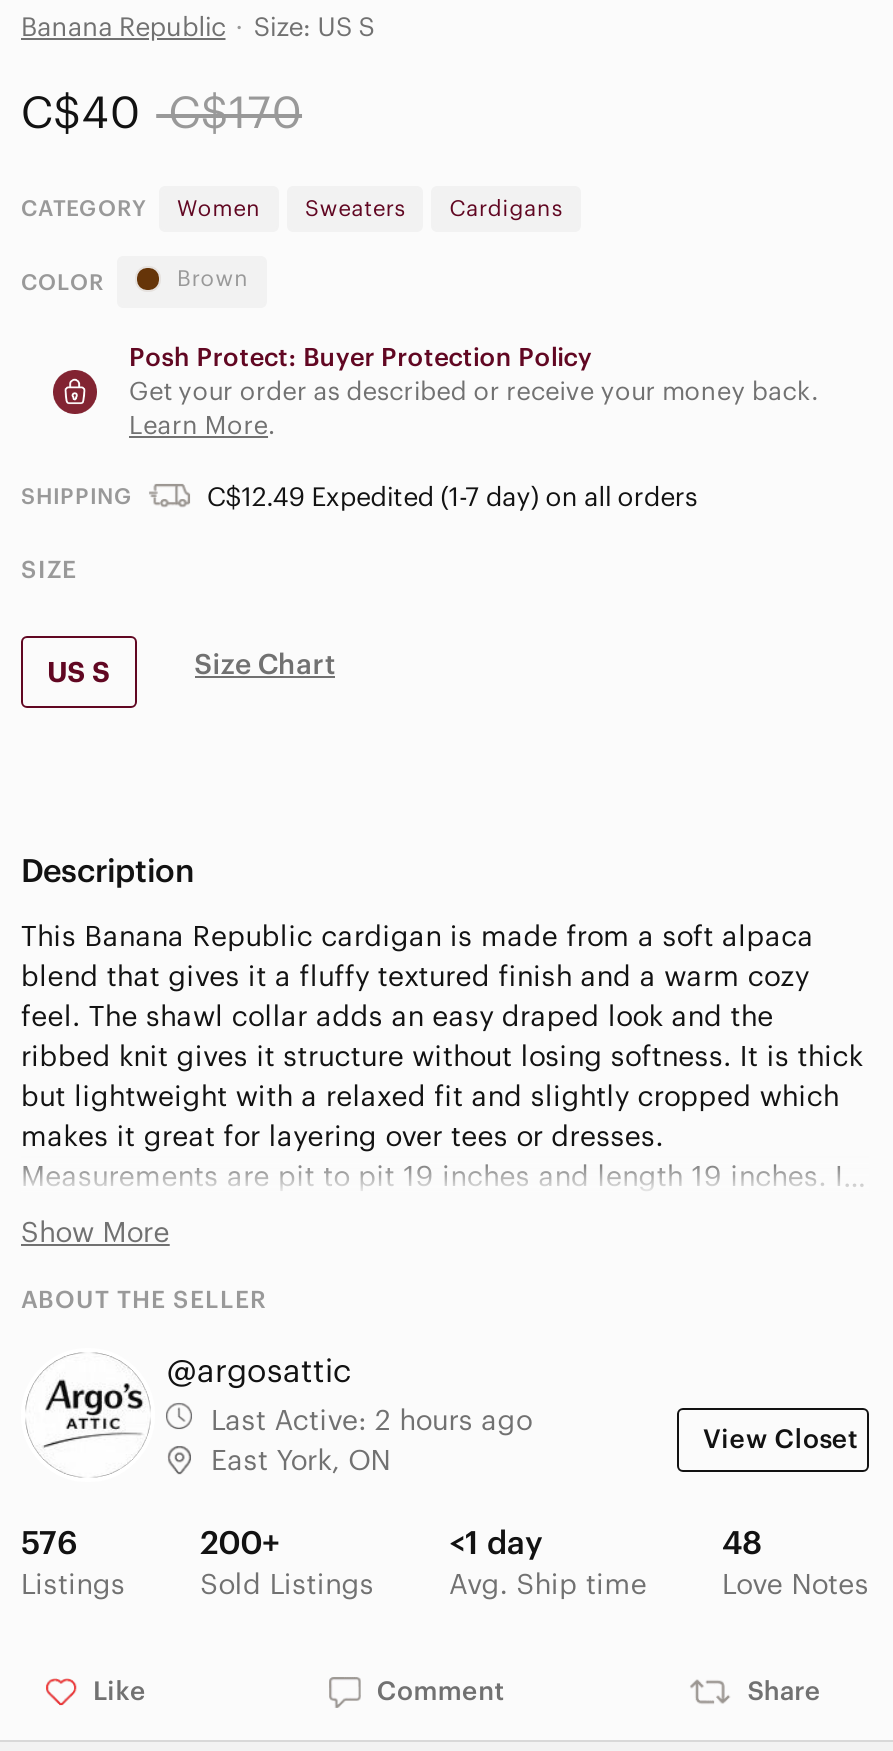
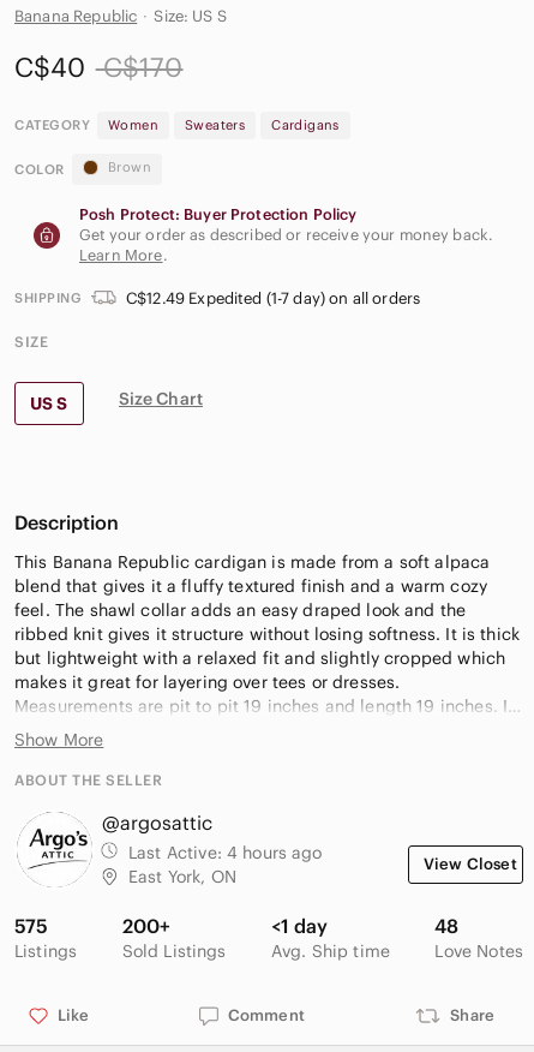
- Last Active: 2 hours ago
+ Last Active: 4 hours ago

- 576
+ 575
